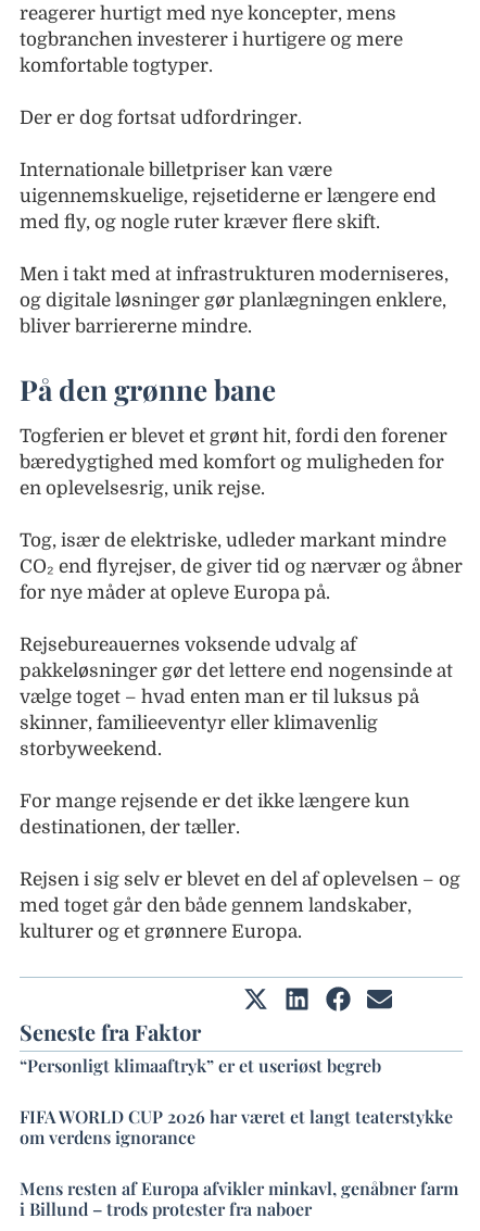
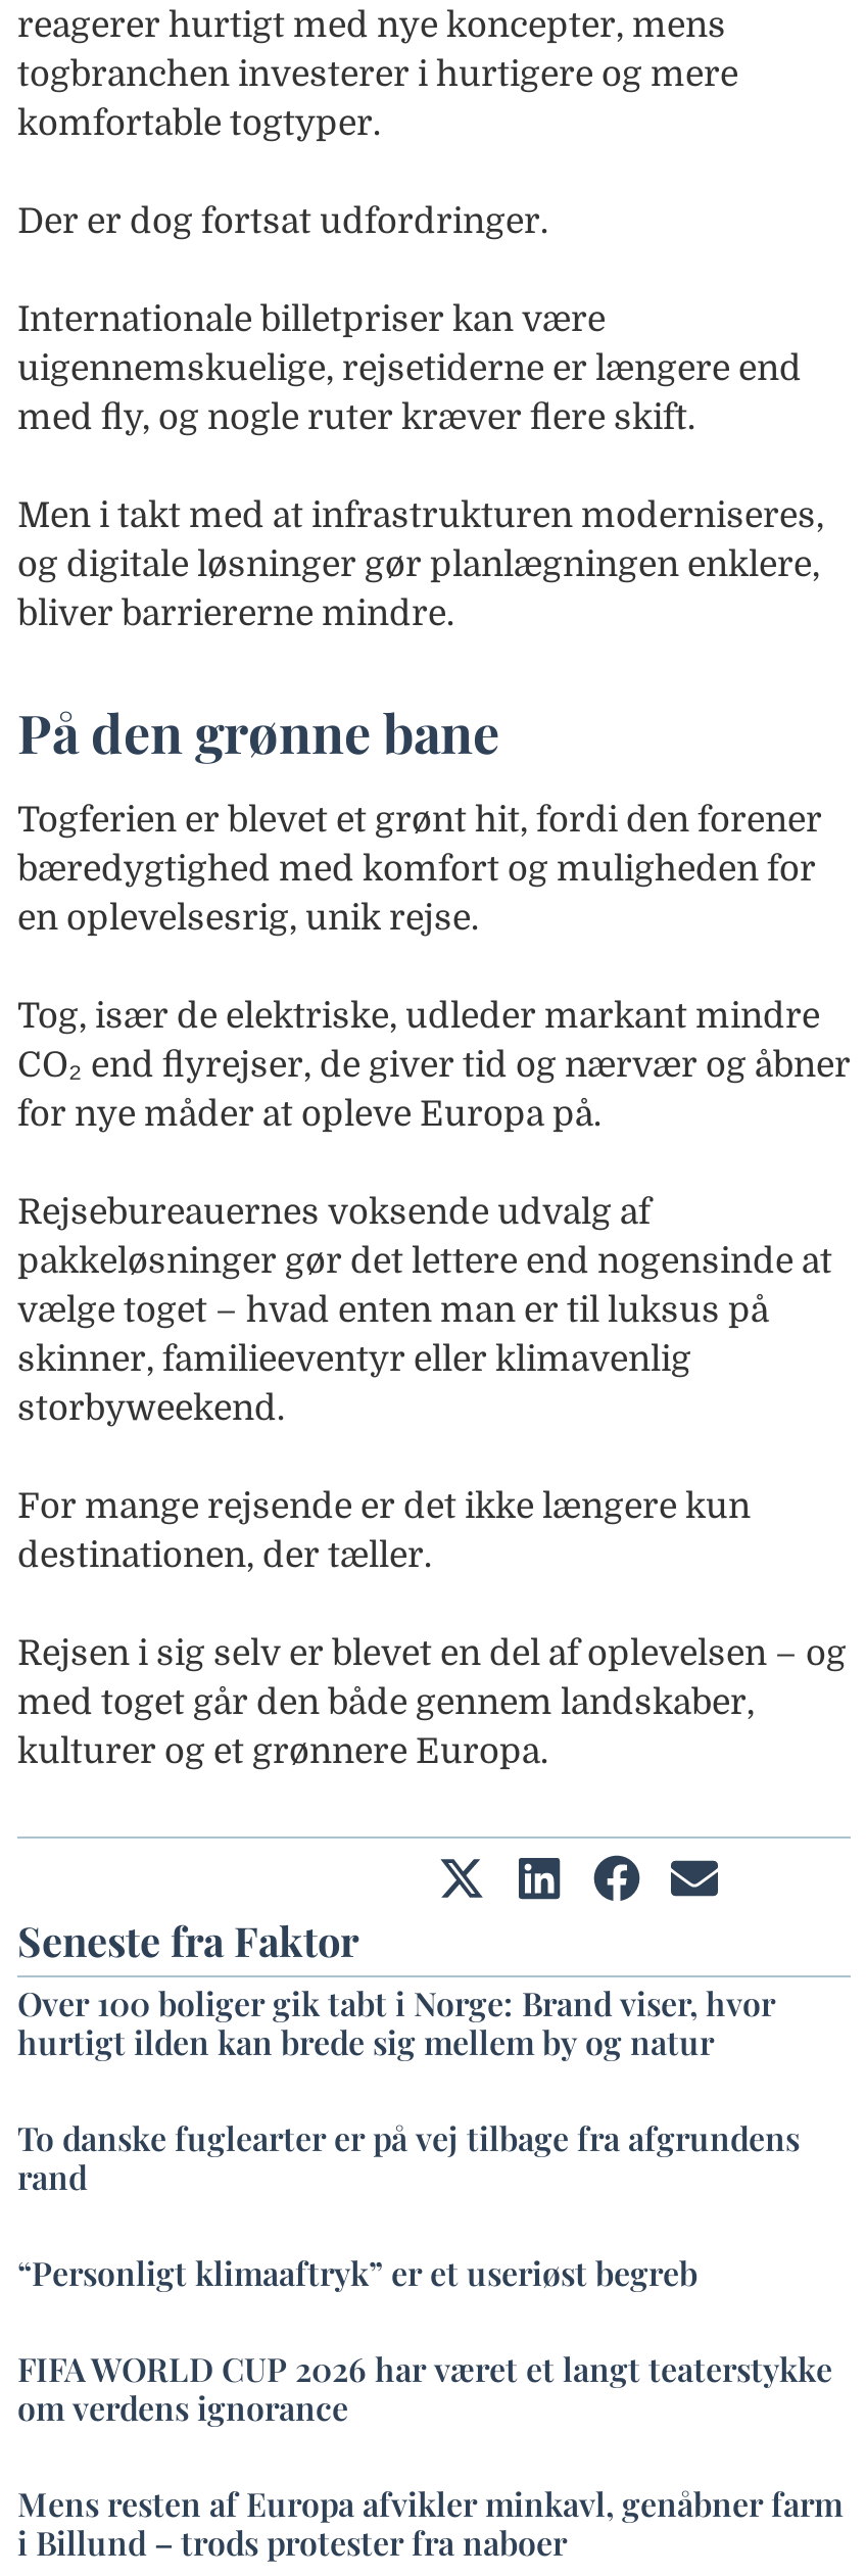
+ Over 100 boliger gik tabt i Norge: Brand viser, hvor
+ hurtigt ilden kan brede sig mellem by og natur
+ To danske fuglearter er på vej tilbage fra afgrundens
+ rand
